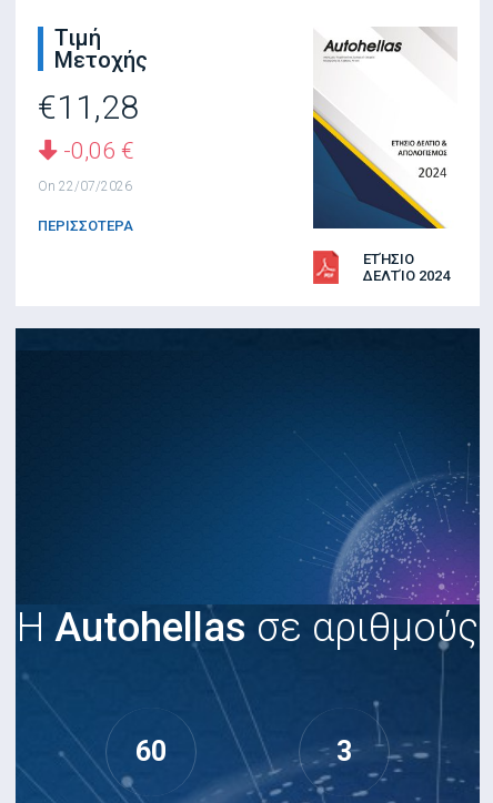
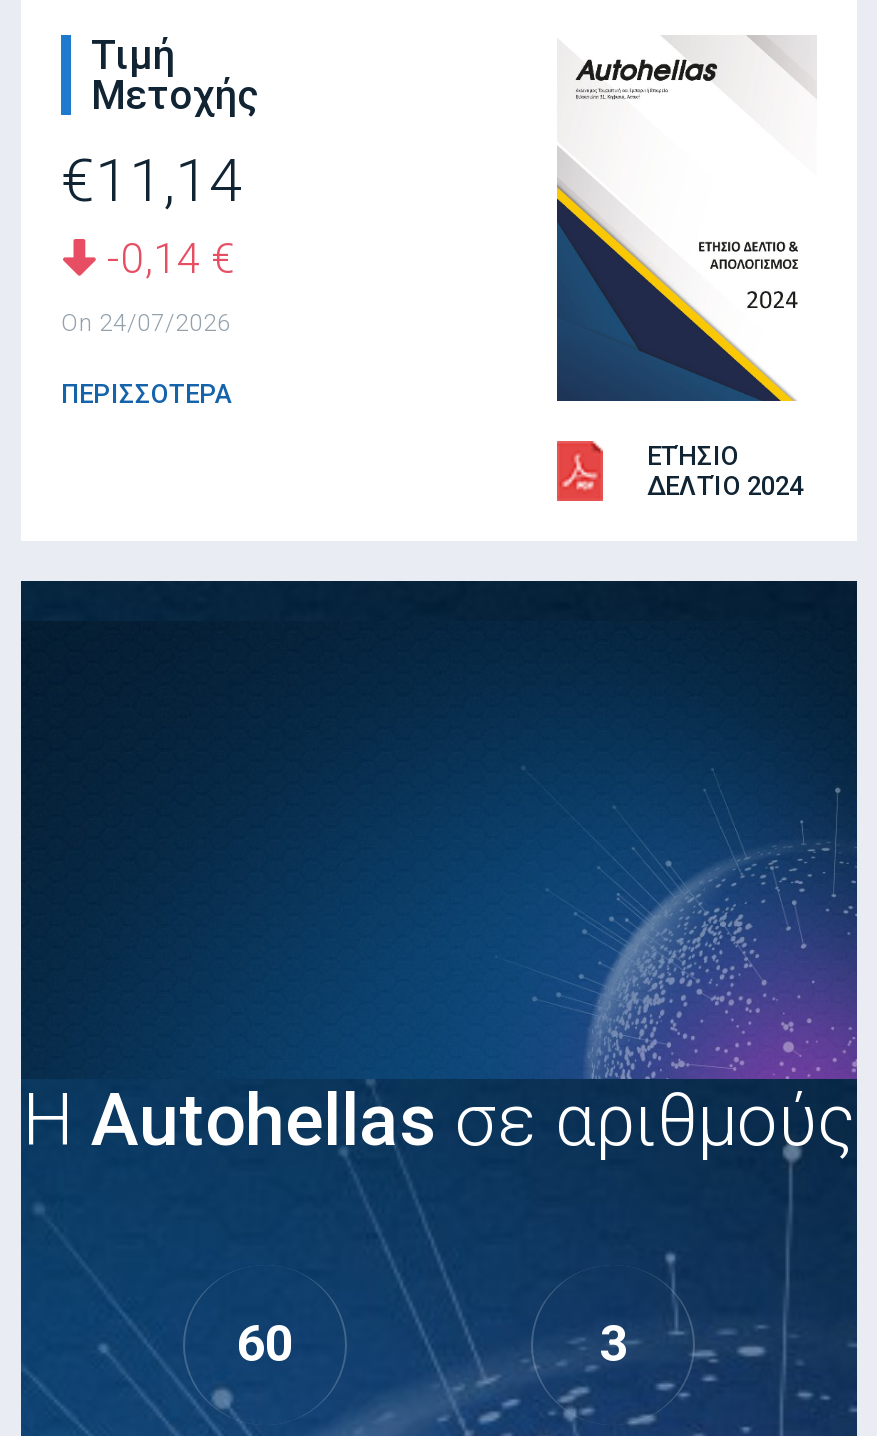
- €11,28
+ €11,14

- -0,06 €
+ -0,14 €

- Οn 22/07/2026
+ Οn 24/07/2026
